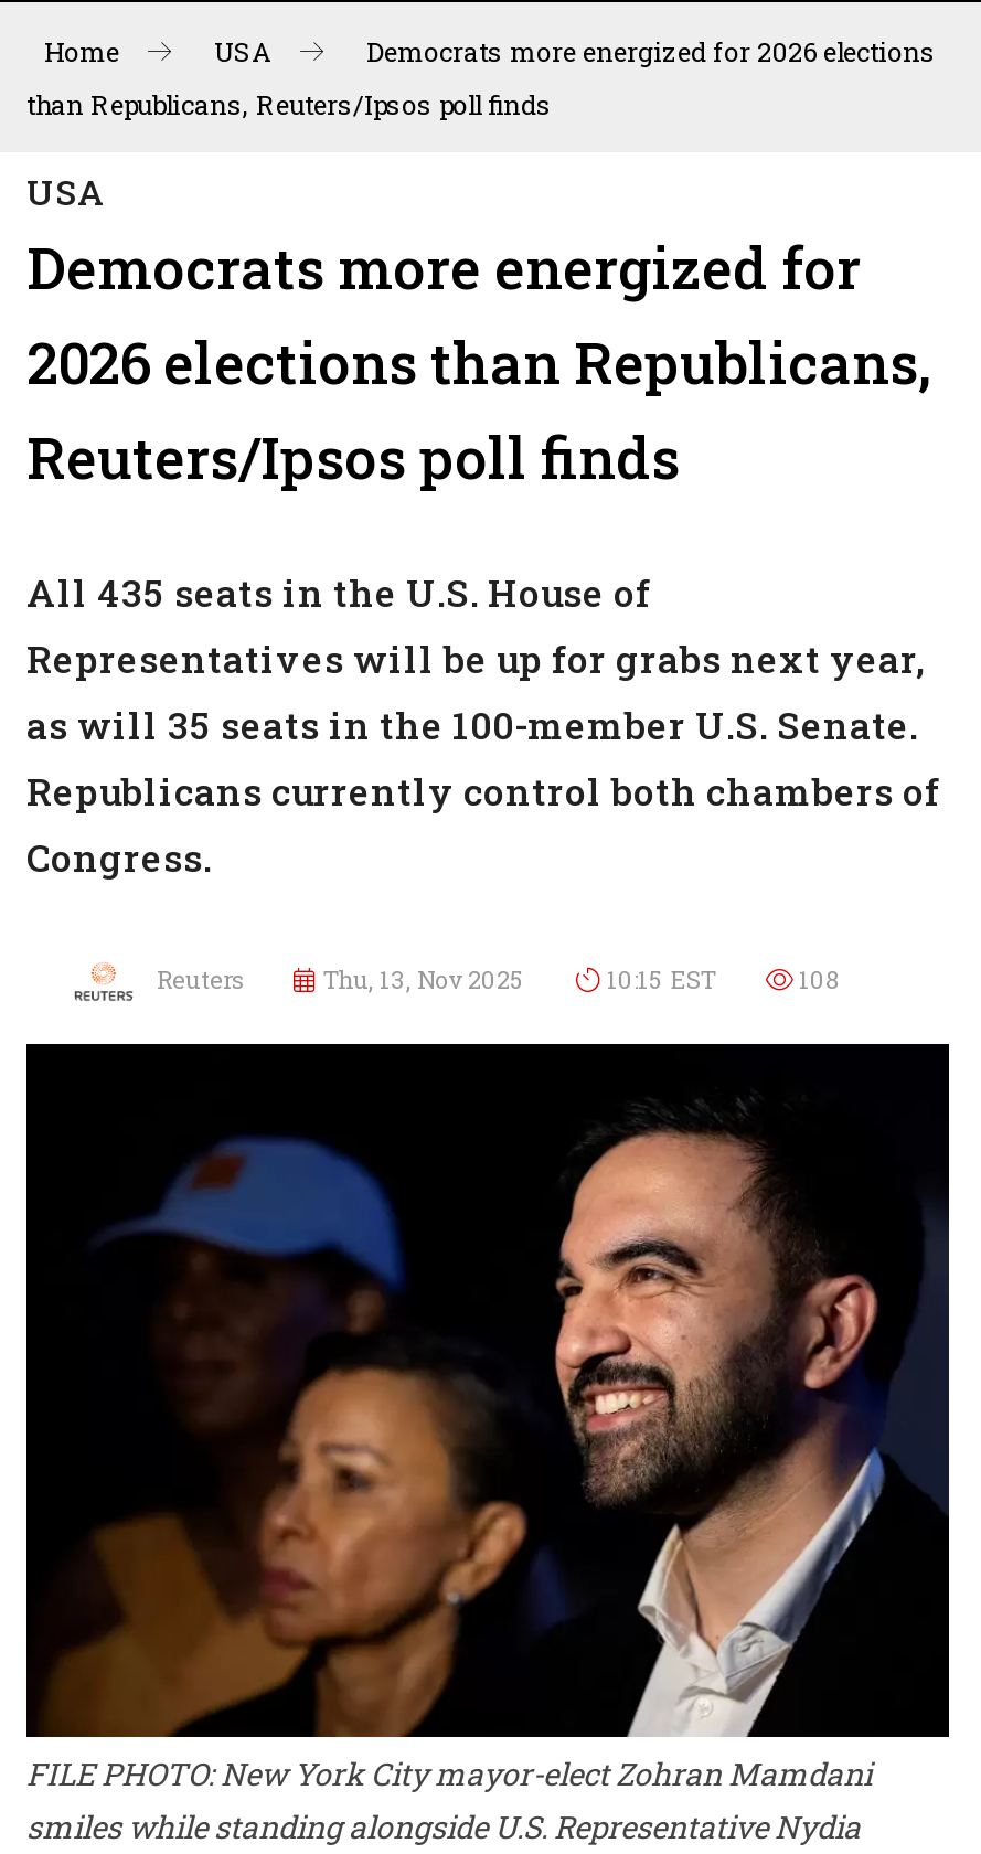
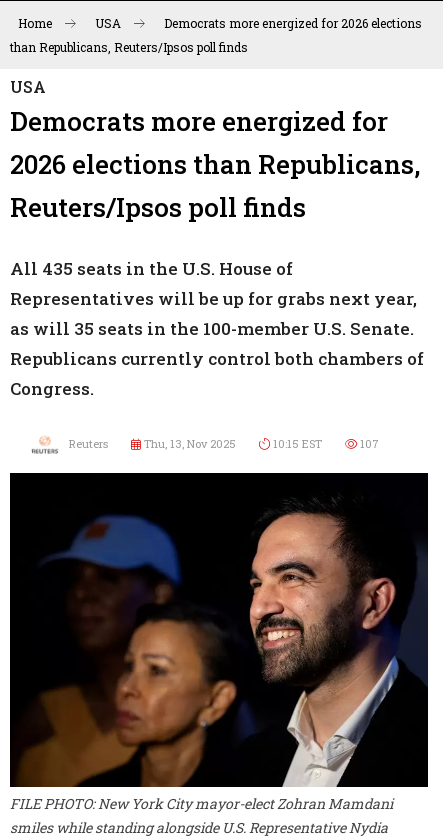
- 108
+ 107
